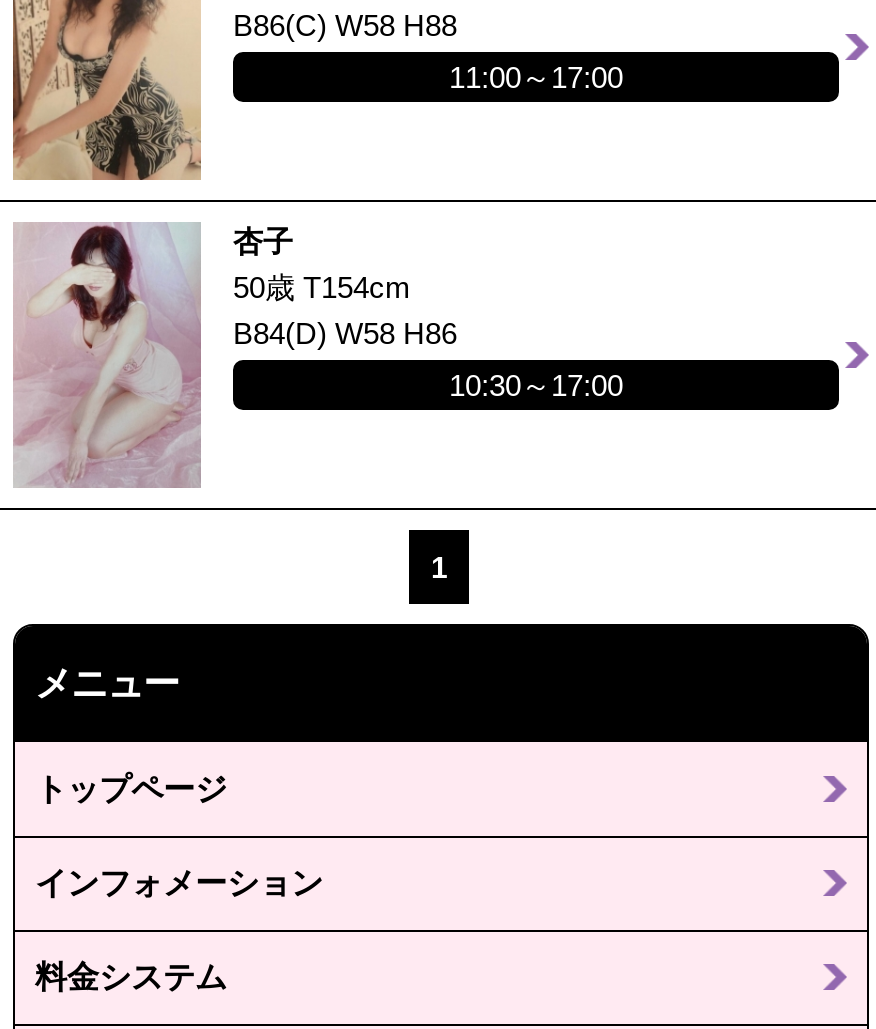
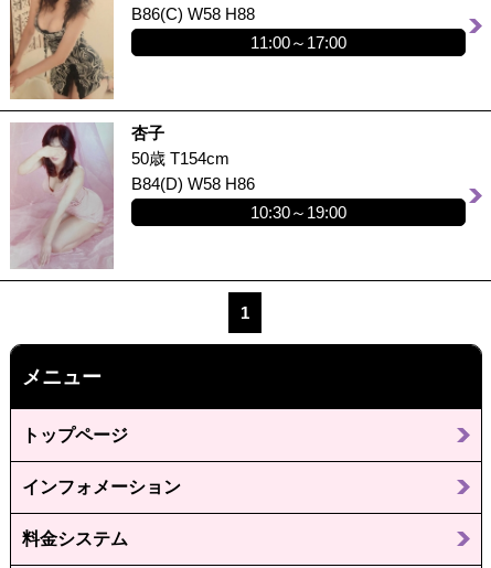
- 10:30～17:00
+ 10:30～19:00
